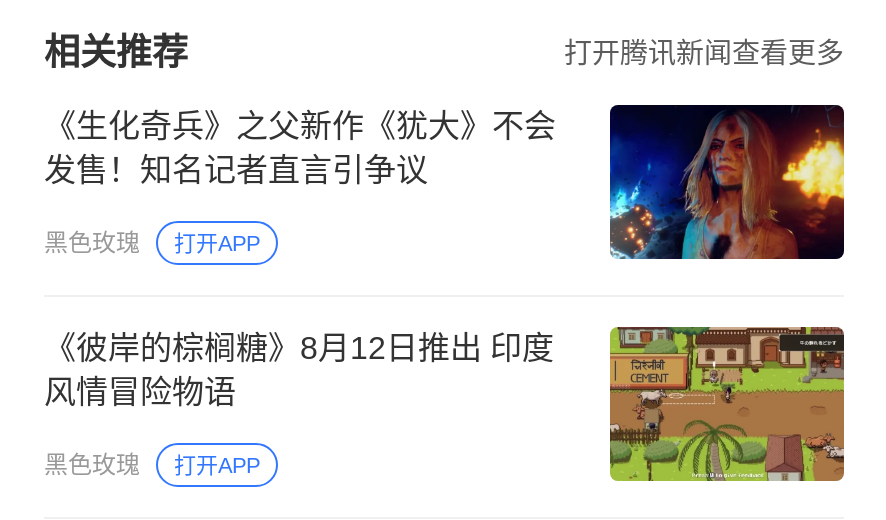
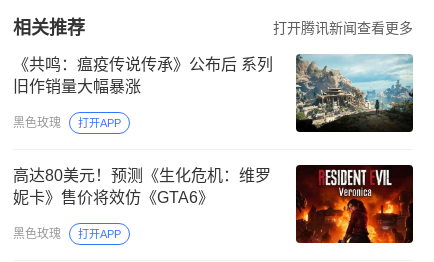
- [image]
- 《生化奇兵》之父新作《犹大》不会
- 发售！知名记者直言引争议
+ [image]
+ 《共鸣：瘟疫传说传承》公布后 系列
+ 旧作销量大幅暴涨

- [image]
- 《彼岸的棕榈糖》8月12日推出 印度
- 风情冒险物语
+ [image]
+ 高达80美元！预测《生化危机：维罗
+ 妮卡》售价将效仿《GTA6》
